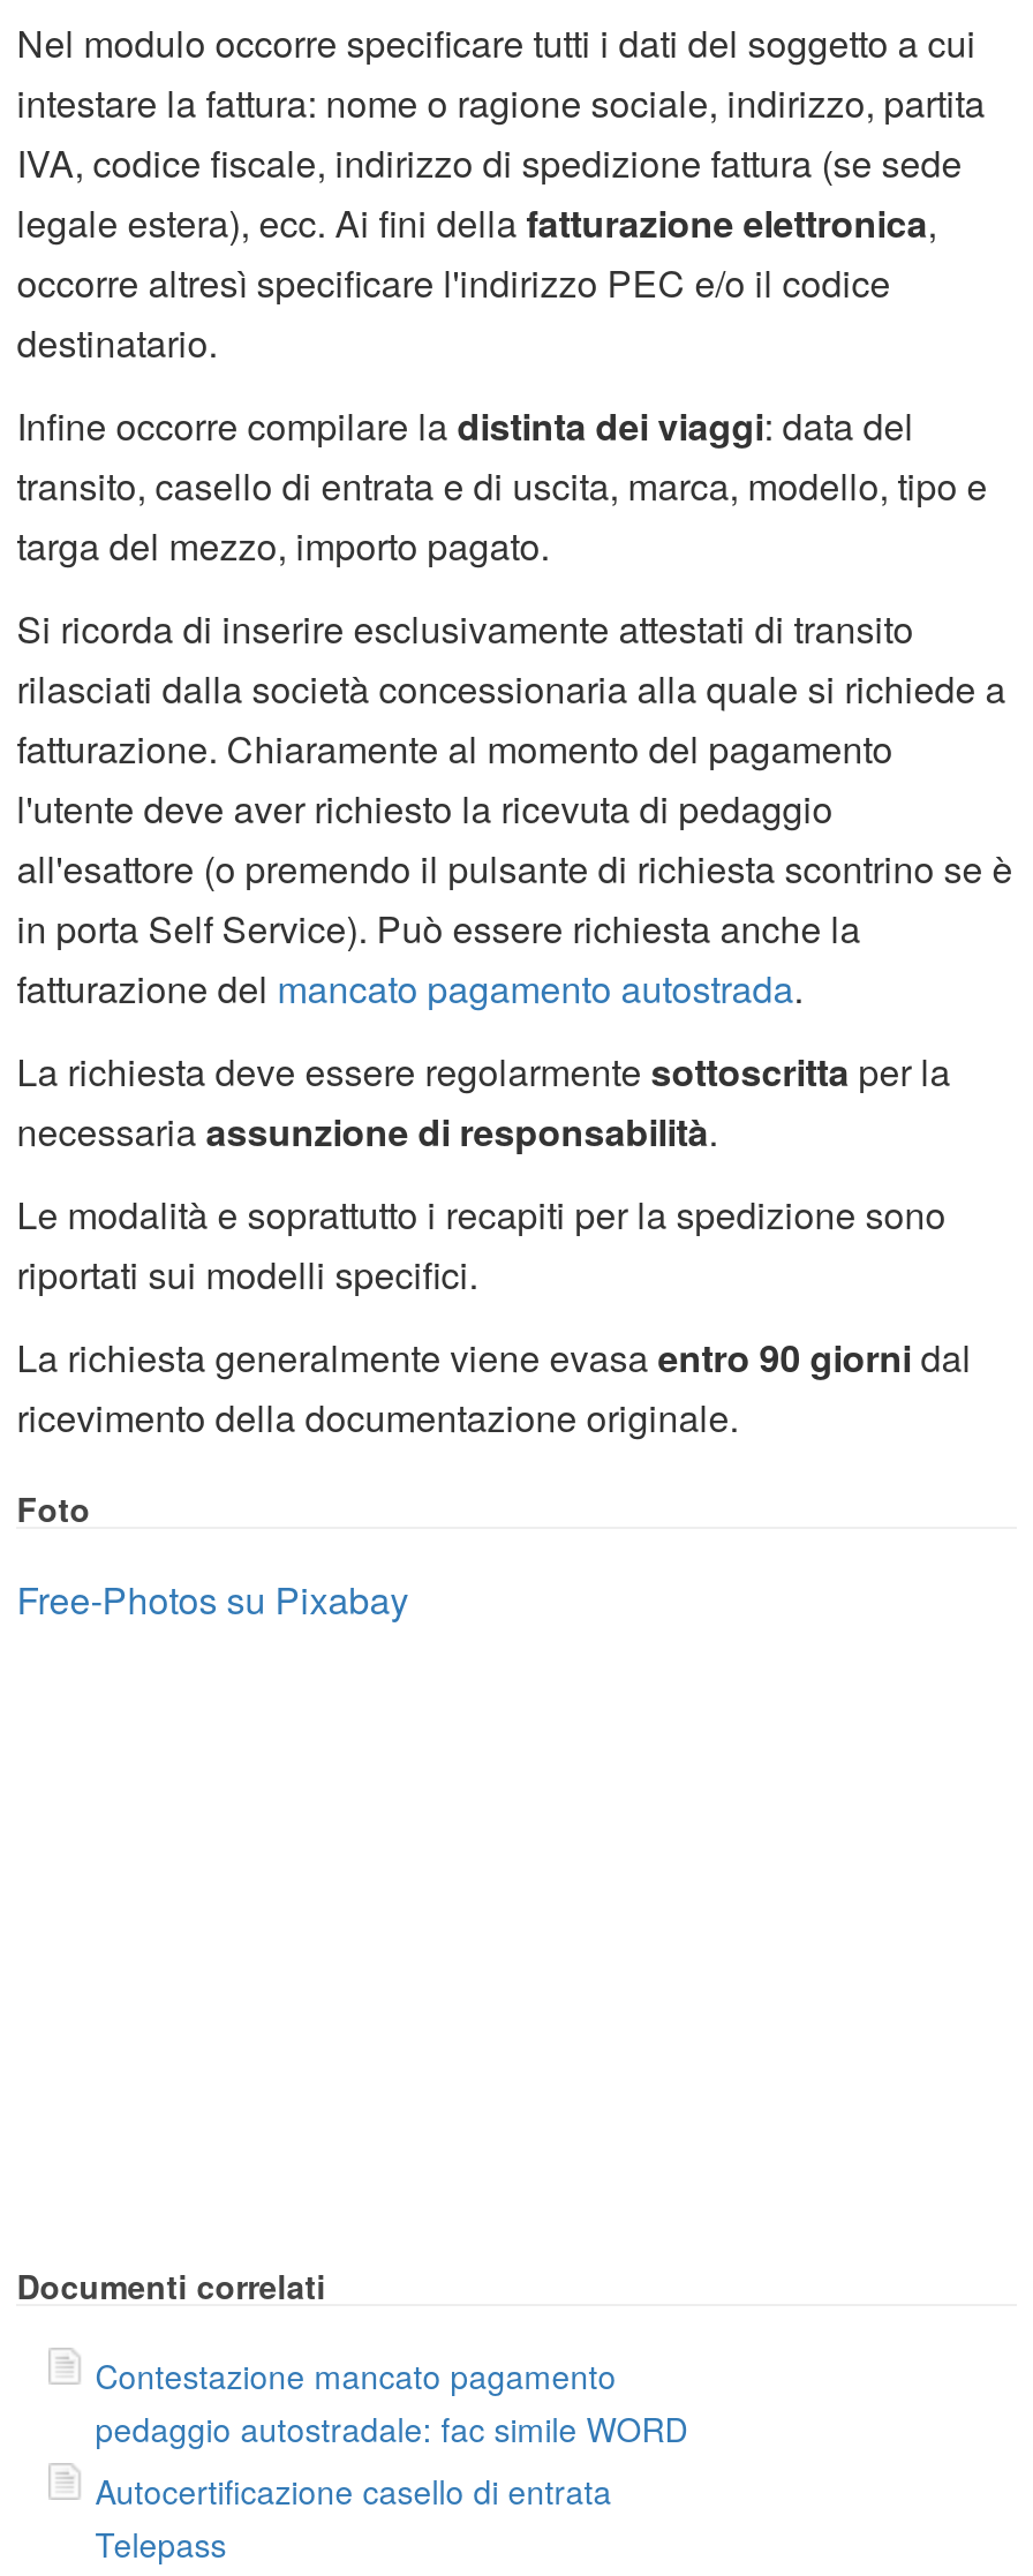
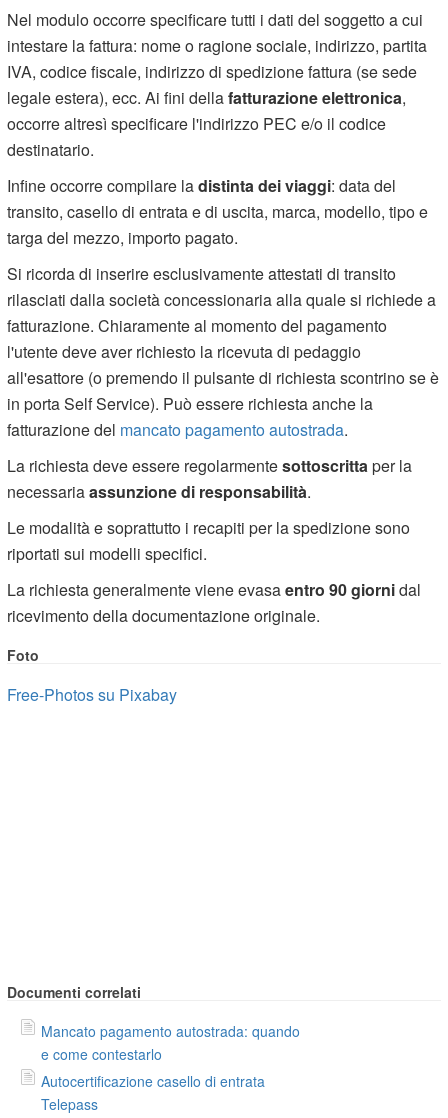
- Contestazione mancato pagamento
- pedaggio autostradale: fac simile WORD
+ Mancato pagamento autostrada: quando
+ e come contestarlo
